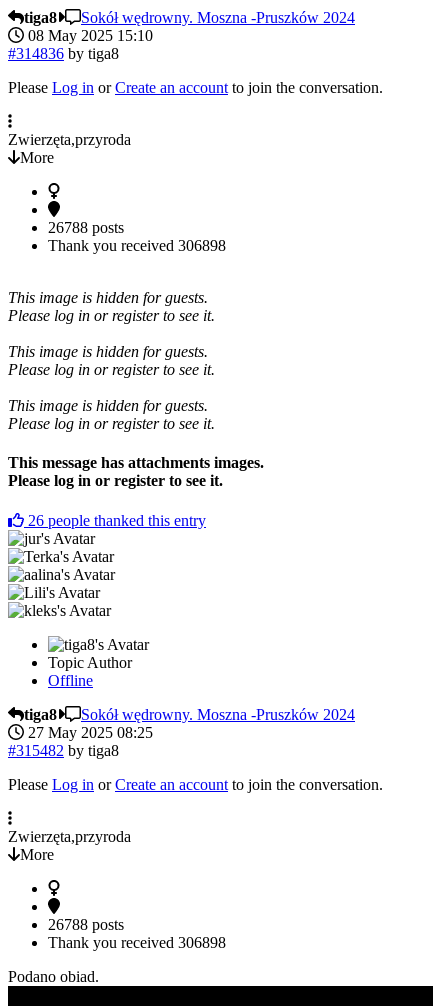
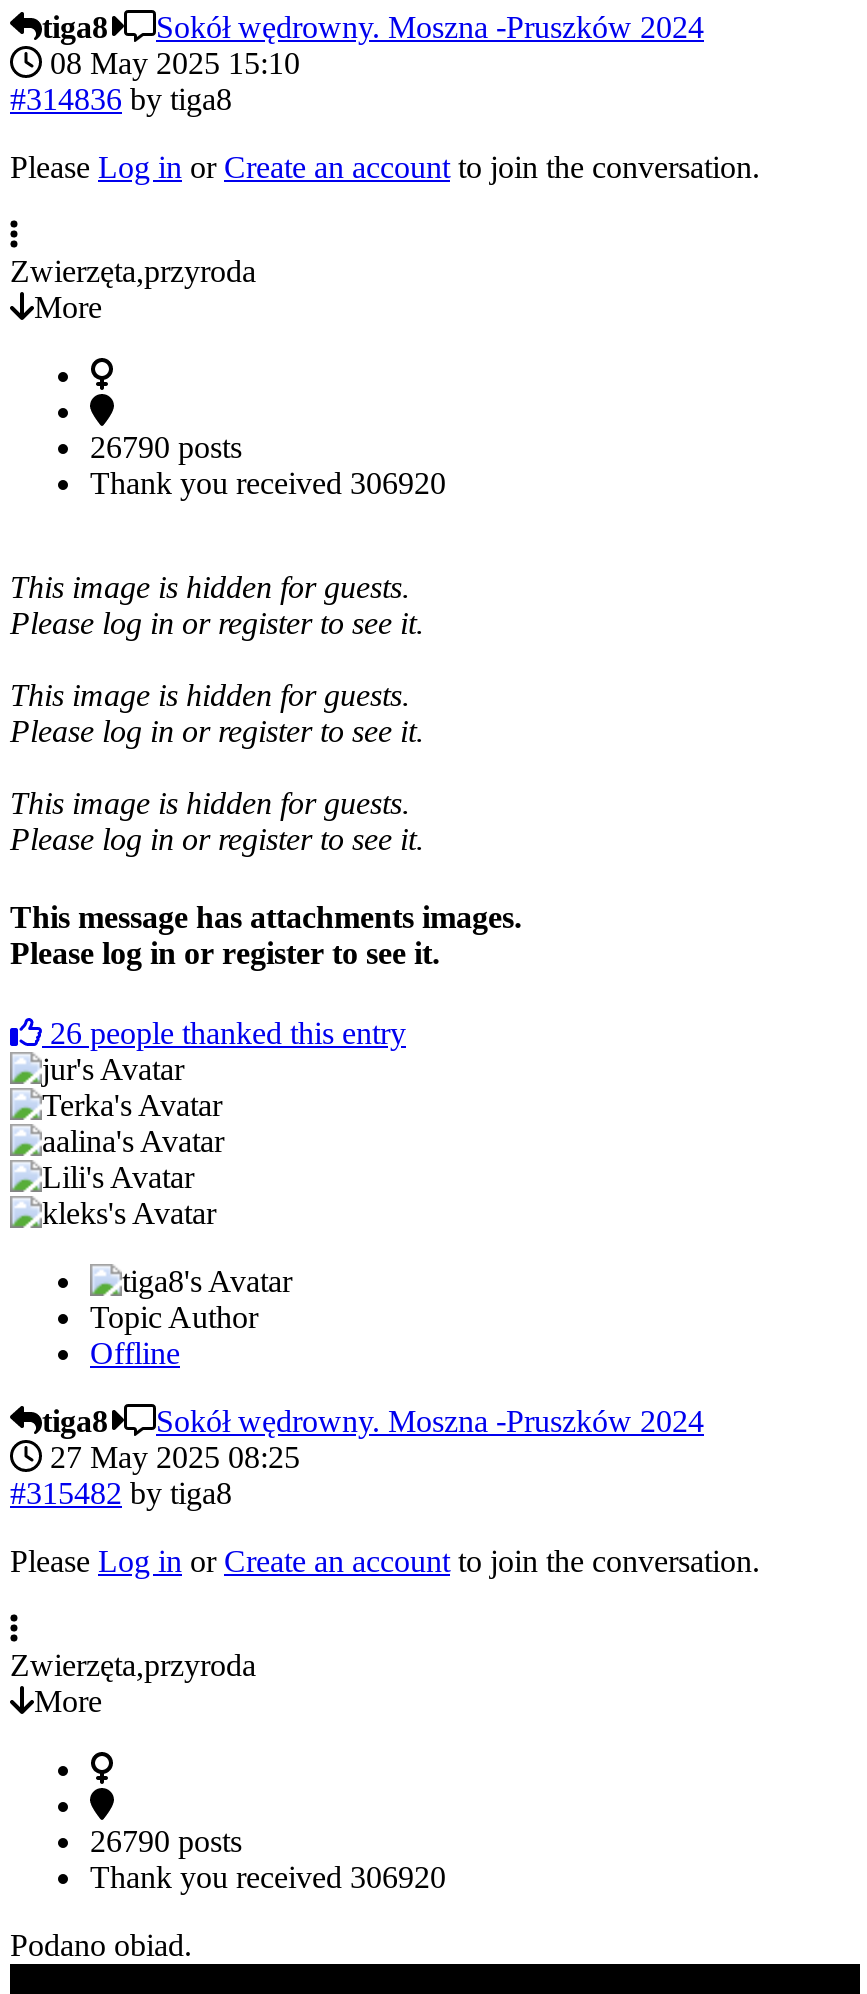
- 26788 posts
+ 26790 posts

- Thank you received 306898
+ Thank you received 306920

- 26788 posts
+ 26790 posts

- Thank you received 306898
+ Thank you received 306920
